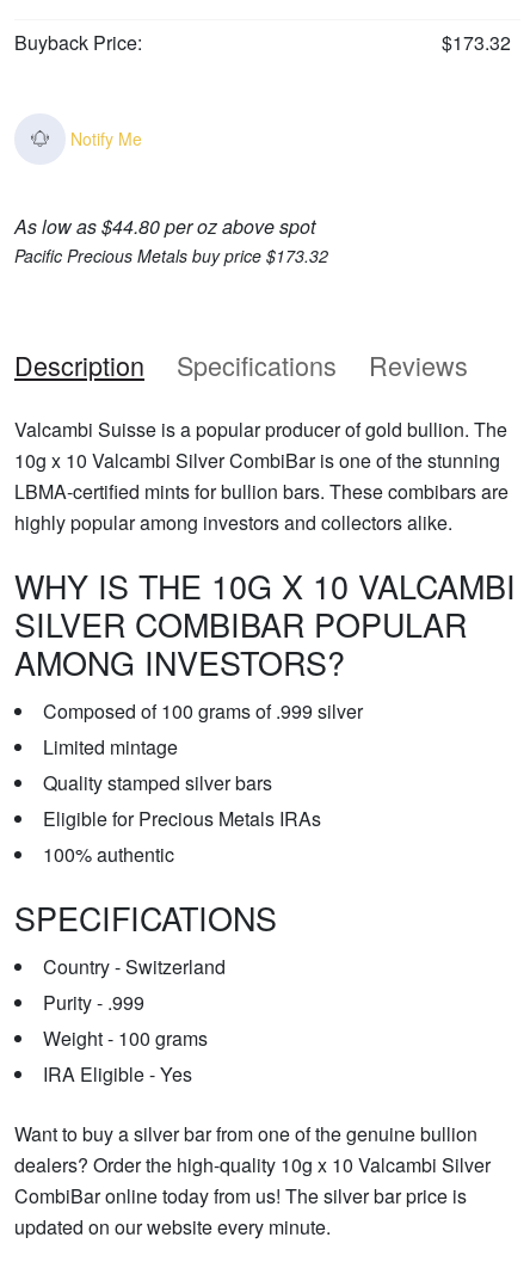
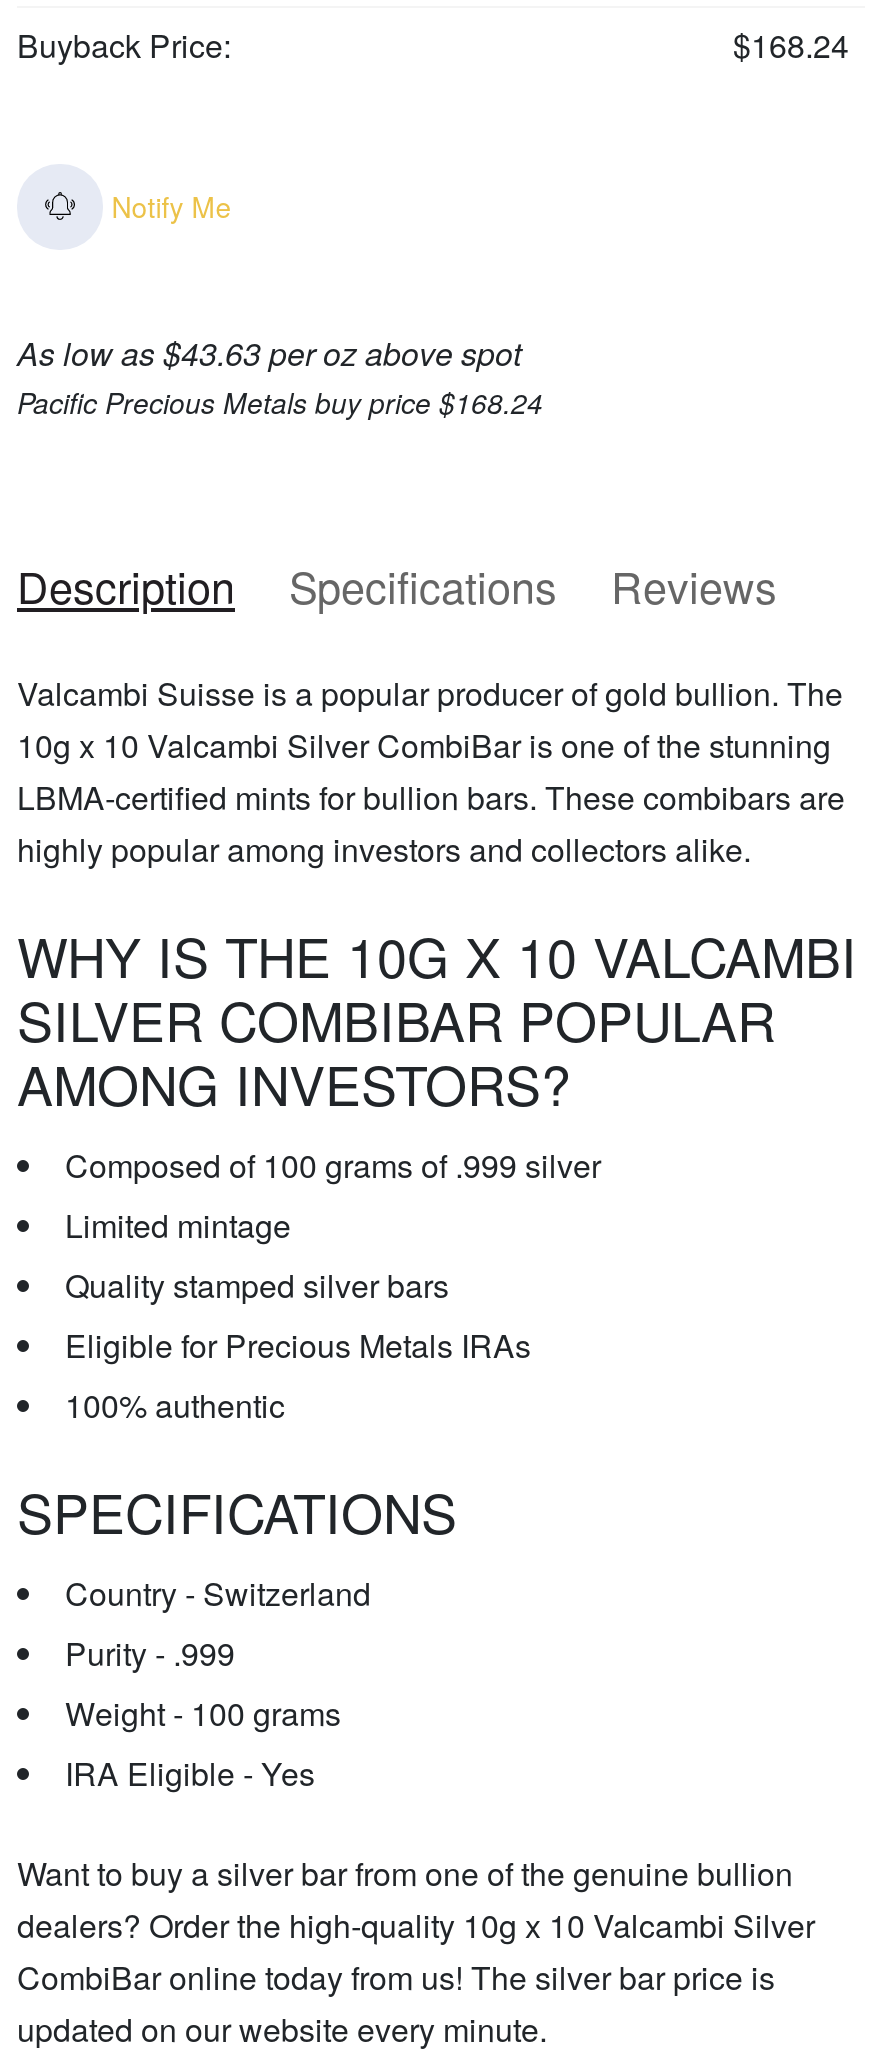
- $173.32
+ $168.24

- As low as $44.80 per oz above spot
+ As low as $43.63 per oz above spot

- Pacific Precious Metals buy price $173.32
+ Pacific Precious Metals buy price $168.24
